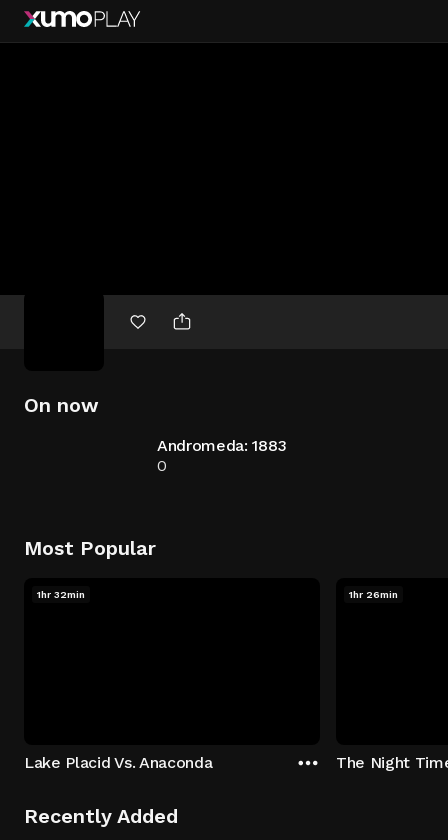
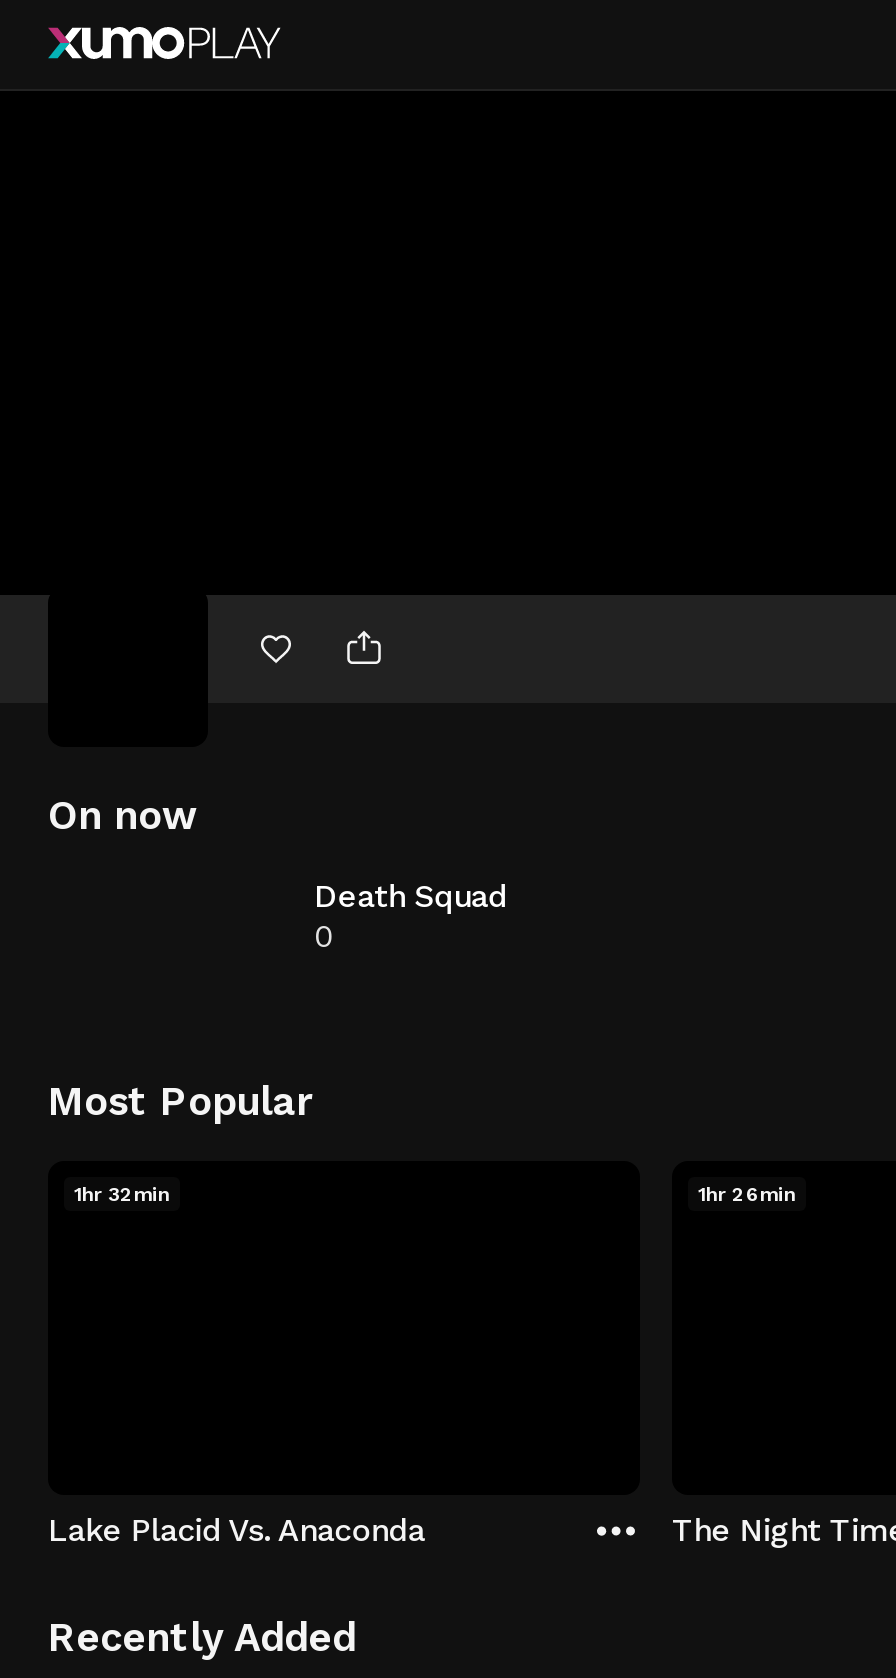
- Andromeda: 1883
+ Death Squad
